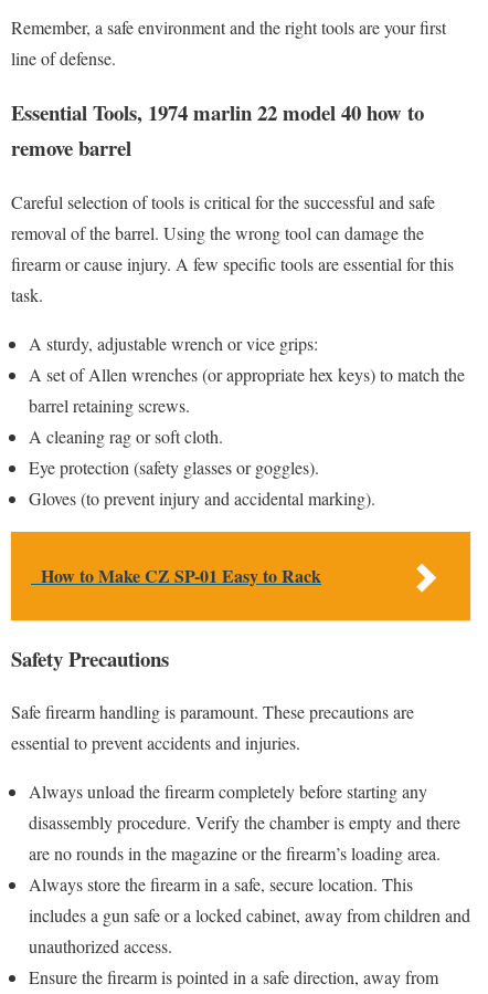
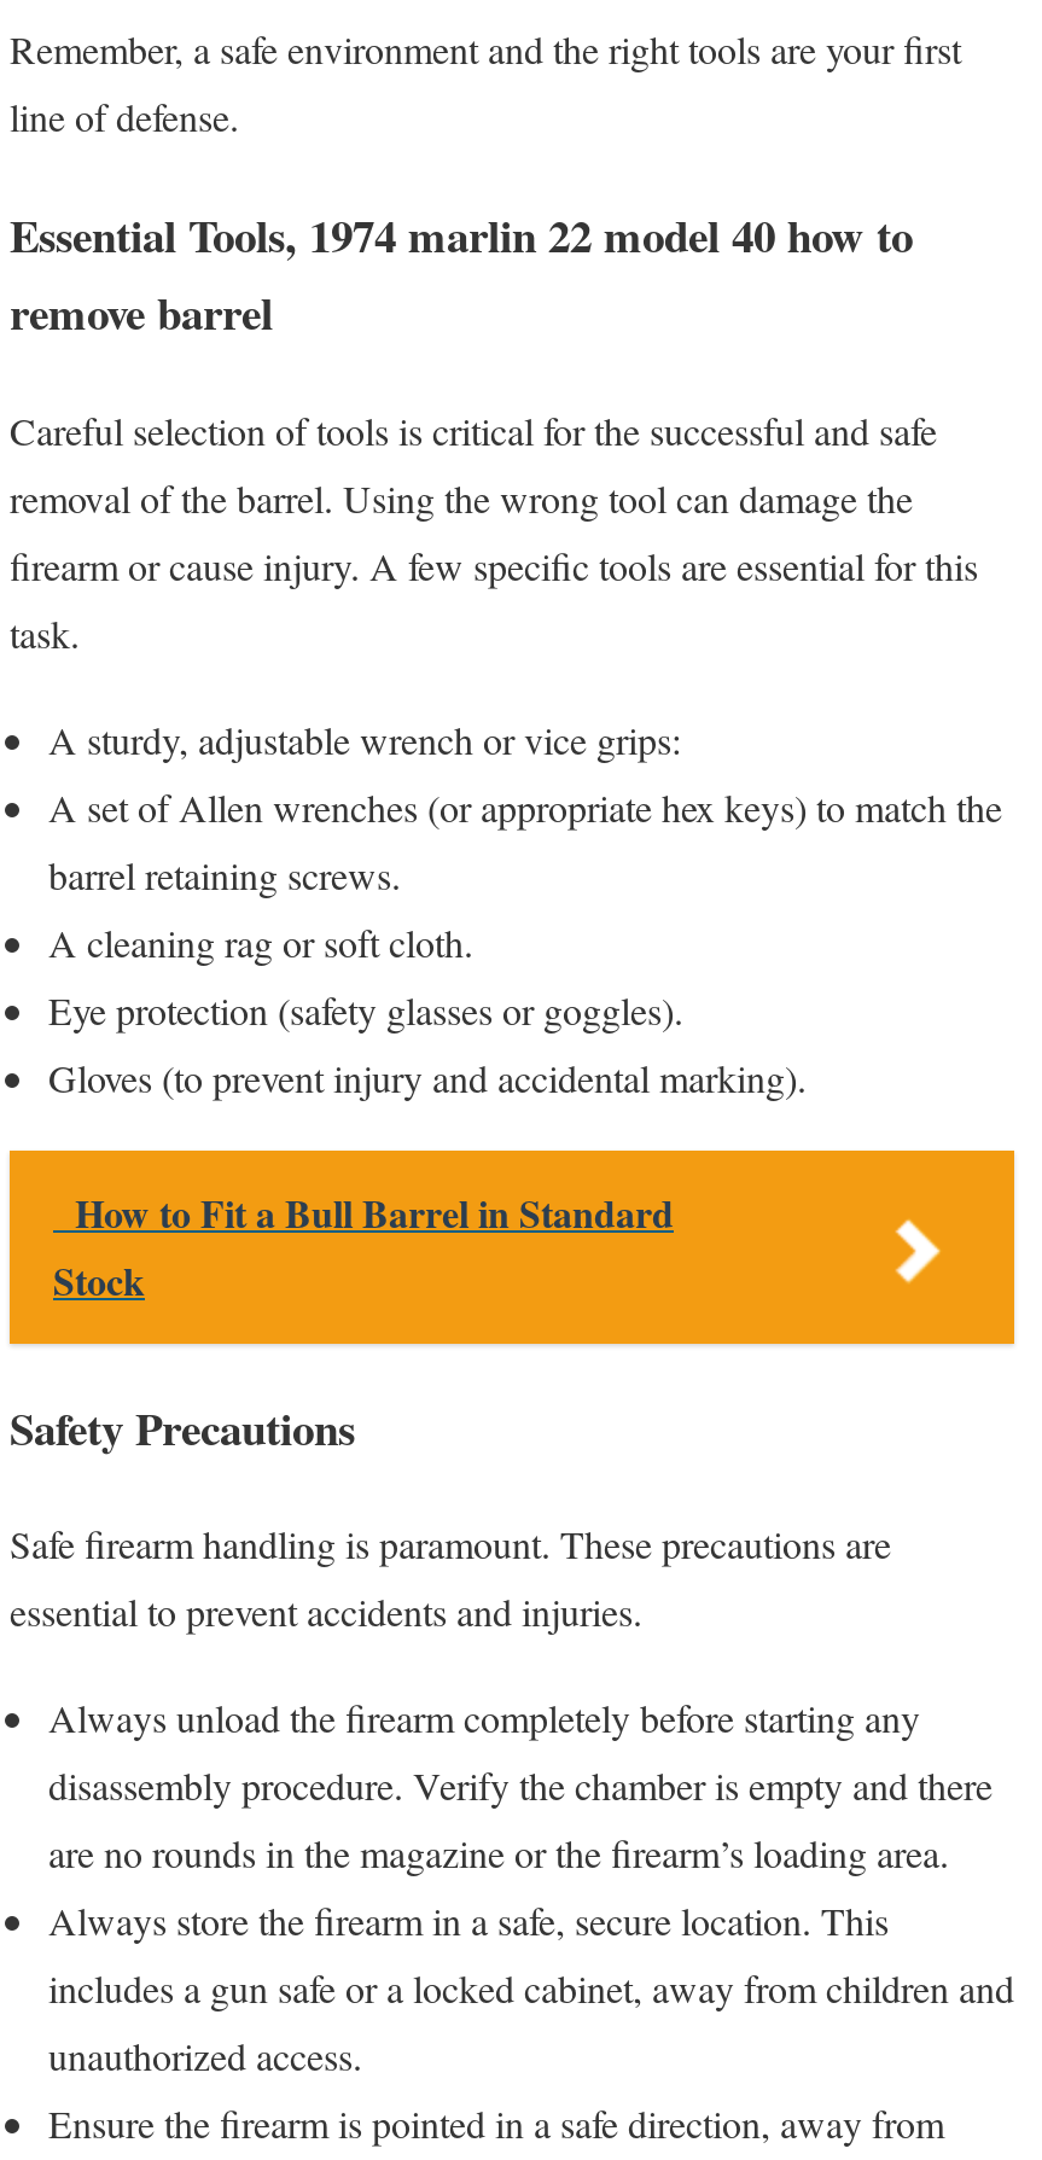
- How to Make CZ SP-01 Easy to Rack
+ How to Fit a Bull Barrel in Standard
+ Stock
